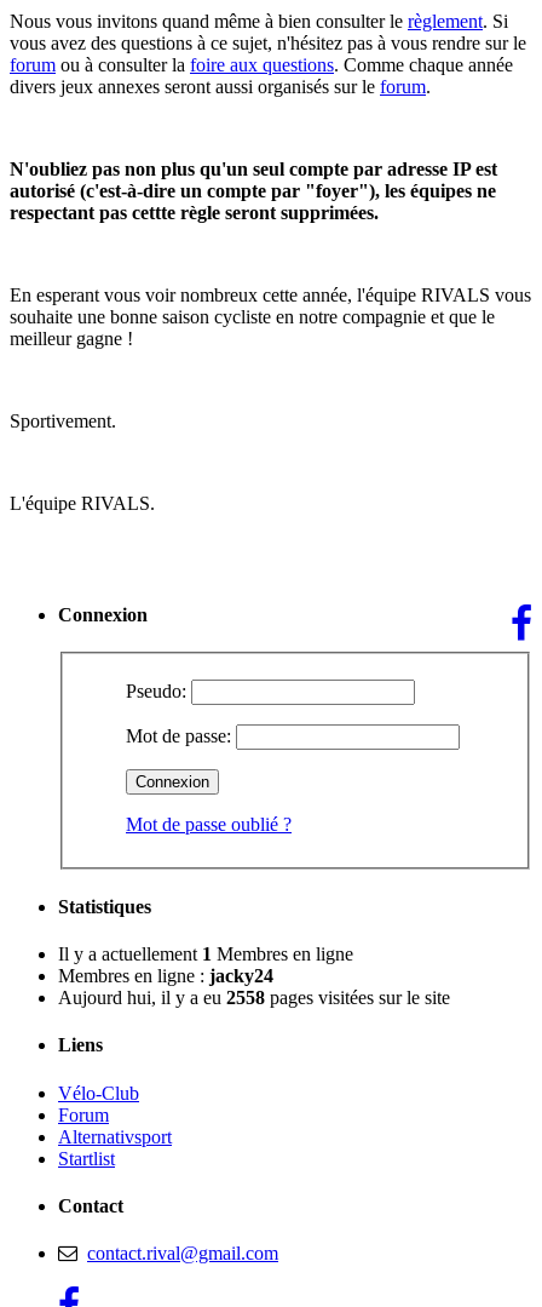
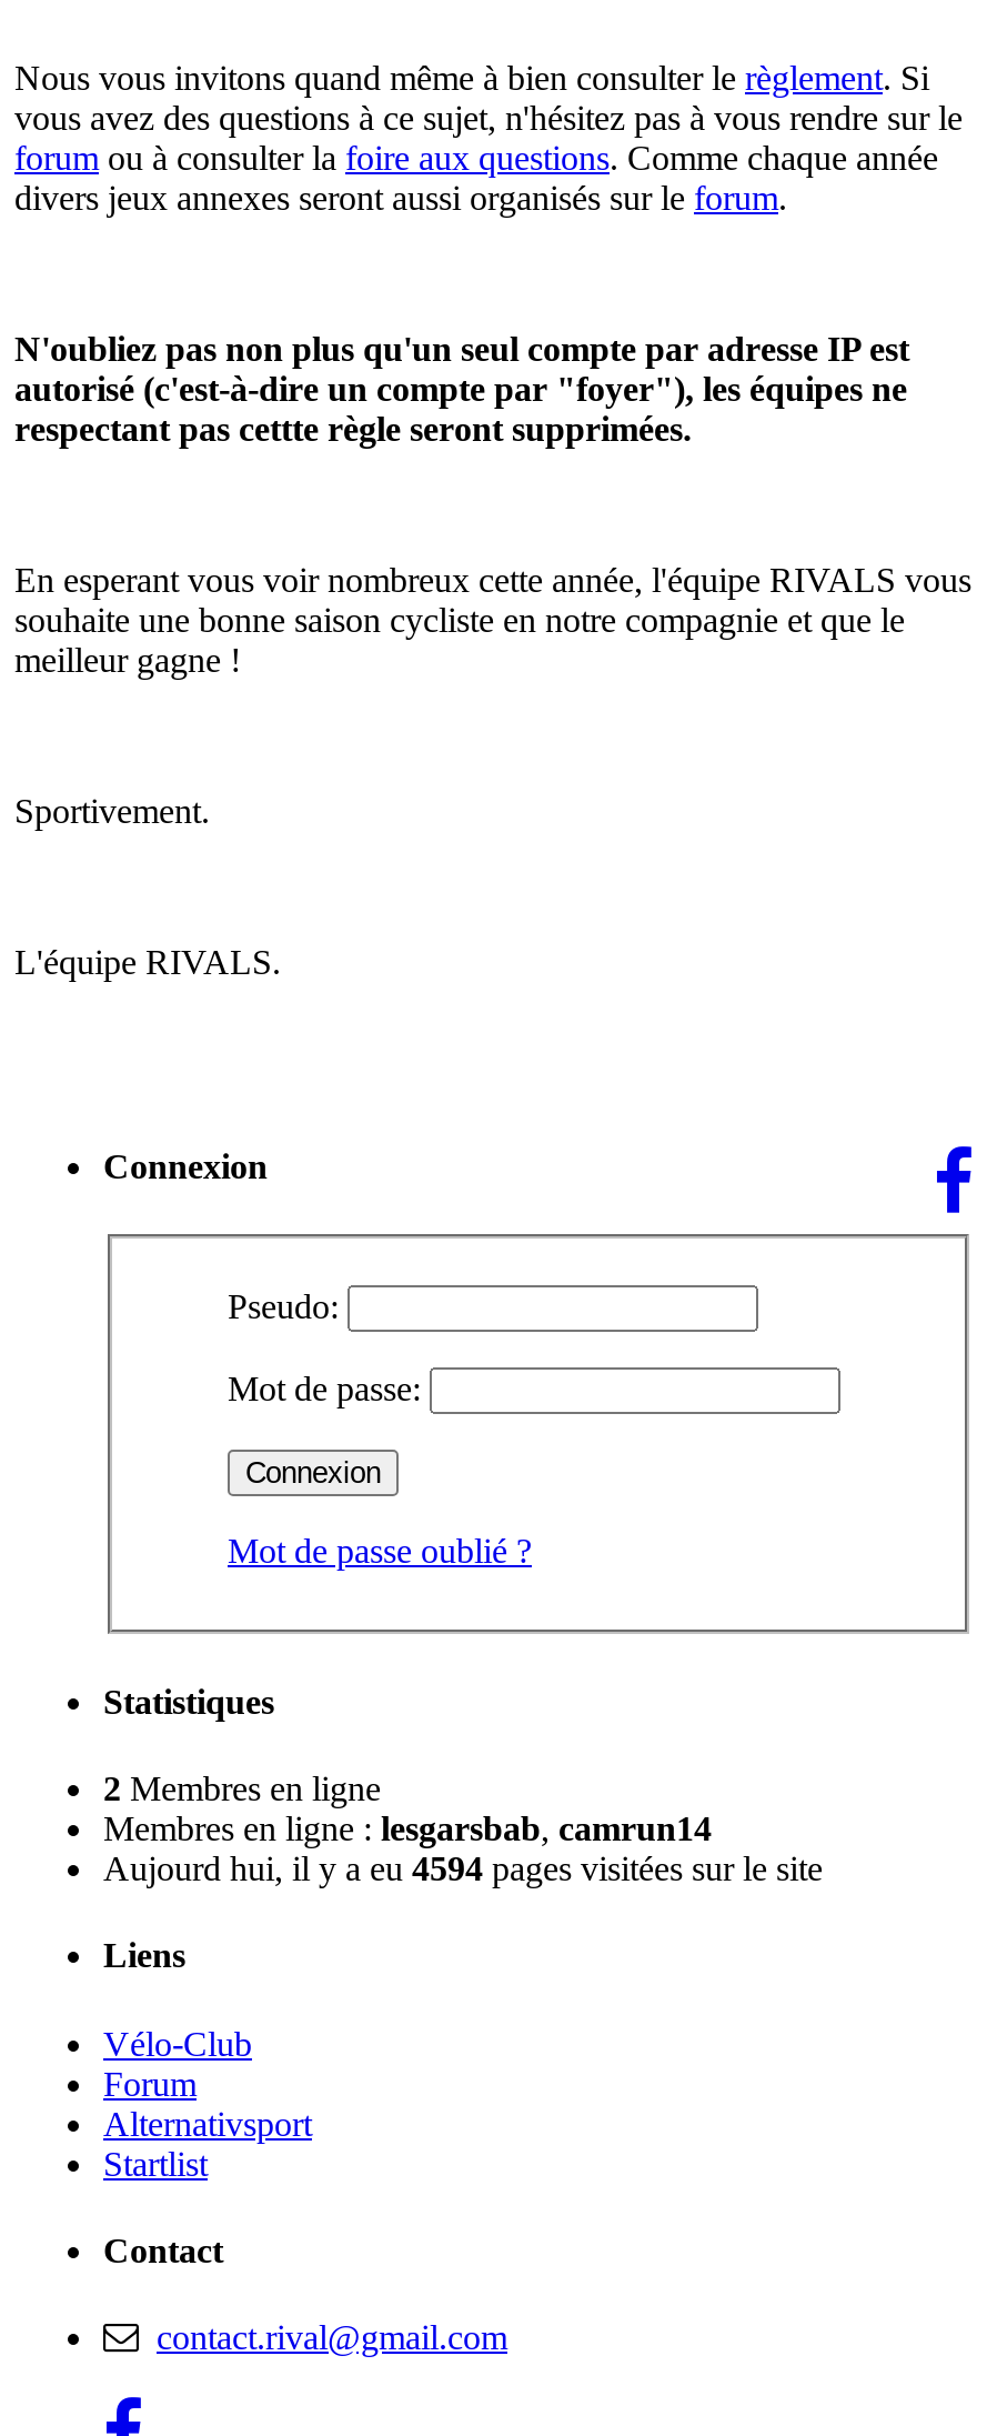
- Il y a actuellement 1 Membres en ligne
- Membres en ligne : jacky24
- Aujourd hui, il y a eu 2558 pages visitées sur le site
+ 2 Membres en ligne
+ Membres en ligne : lesgarsbab, camrun14
+ Aujourd hui, il y a eu 4594 pages visitées sur le site
